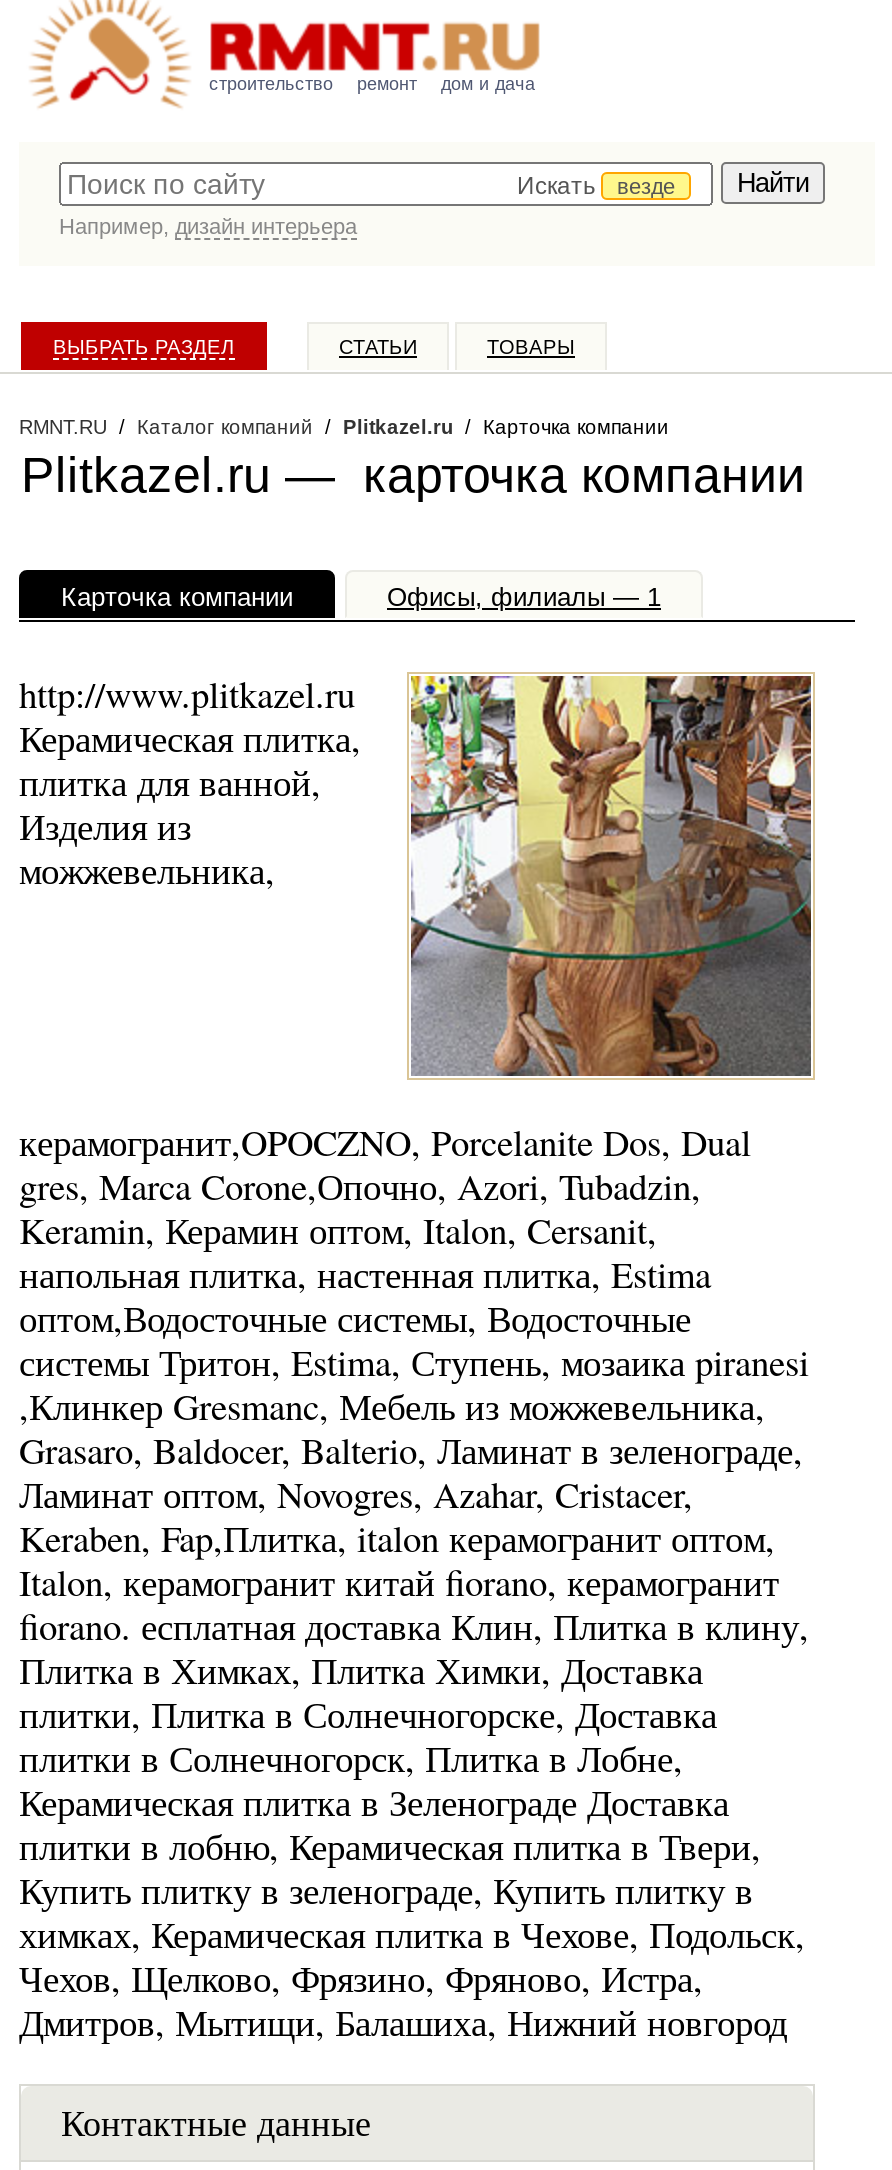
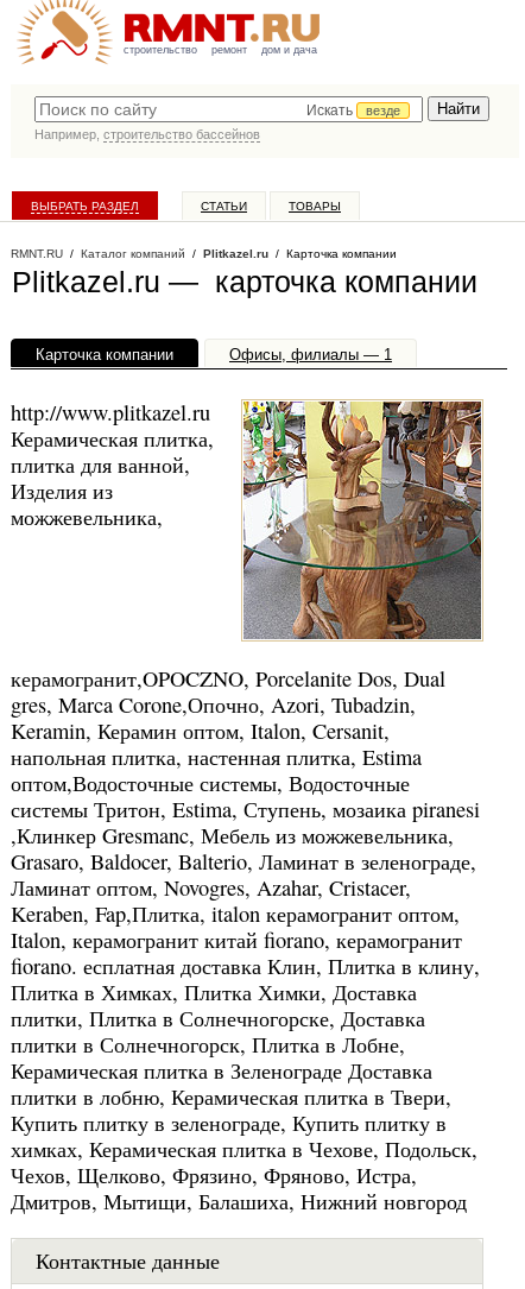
- Например, дизайн интерьера
+ Например, строительство бассейнов
